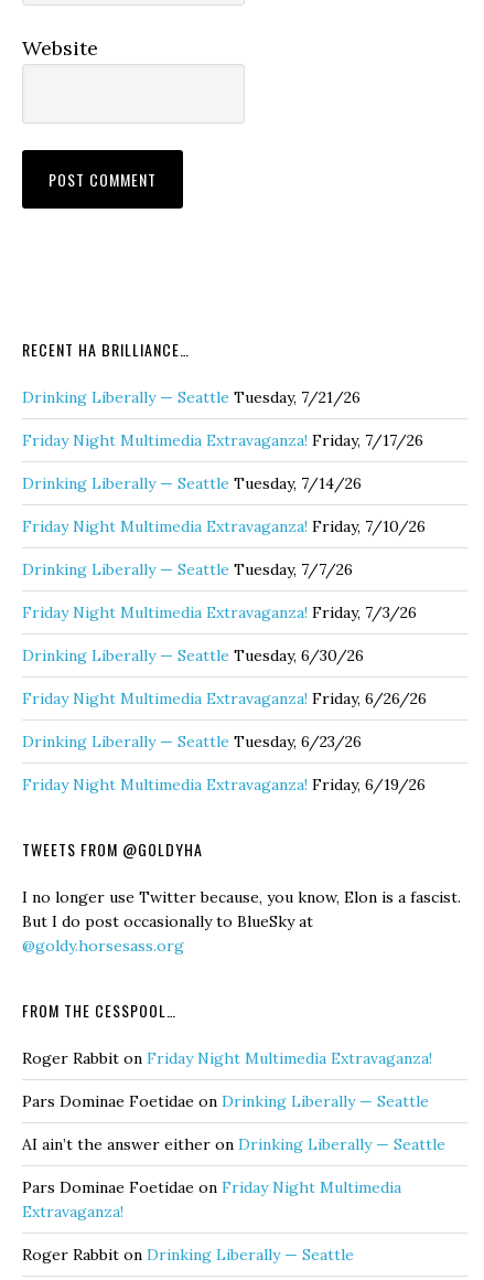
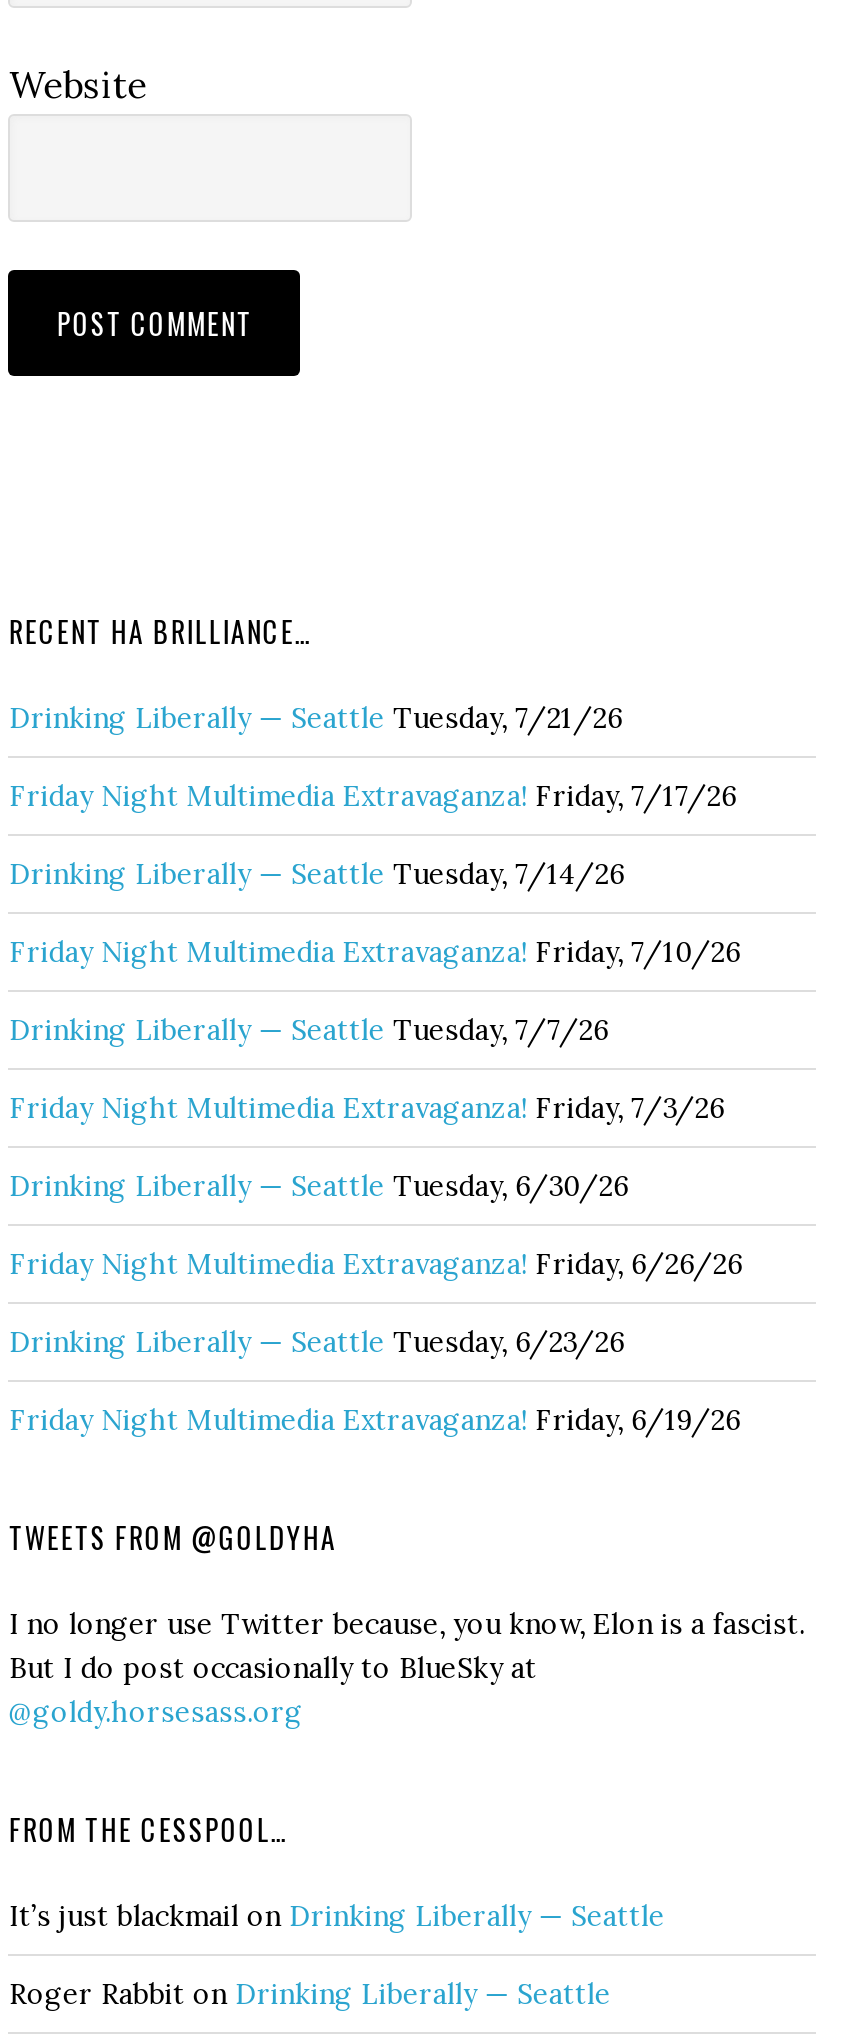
- Roger Rabbit on Friday Night Multimedia Extravaganza!
- Pars Dominae Foetidae on Drinking Liberally — Seattle
- AI ain’t the answer either on Drinking Liberally — Seattle
- Pars Dominae Foetidae on Friday Night Multimedia
- Extravaganza!
+ It’s just blackmail on Drinking Liberally — Seattle
